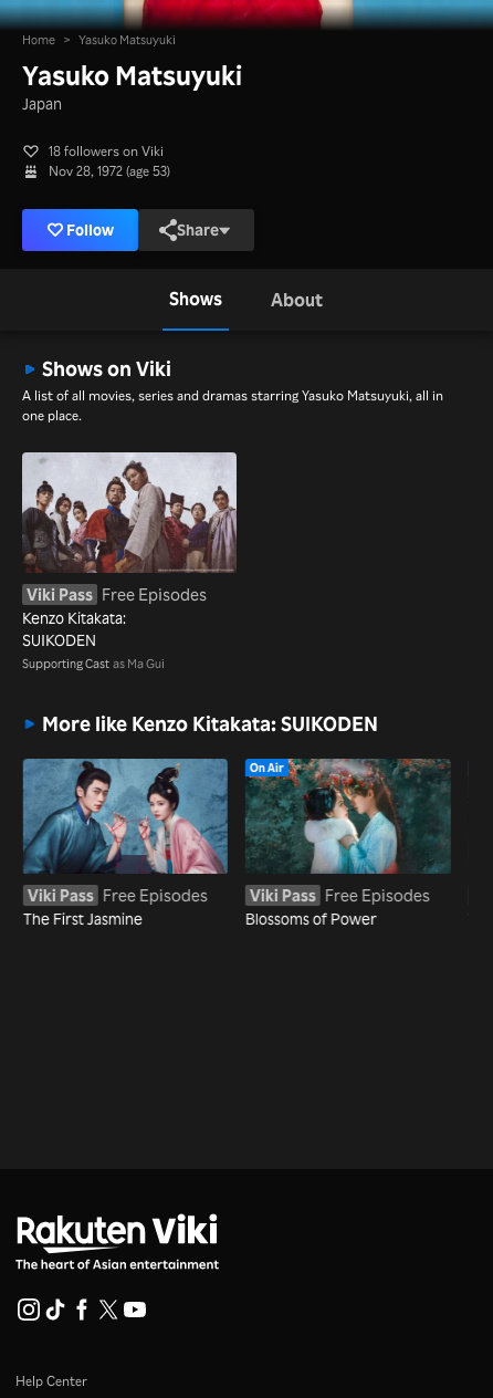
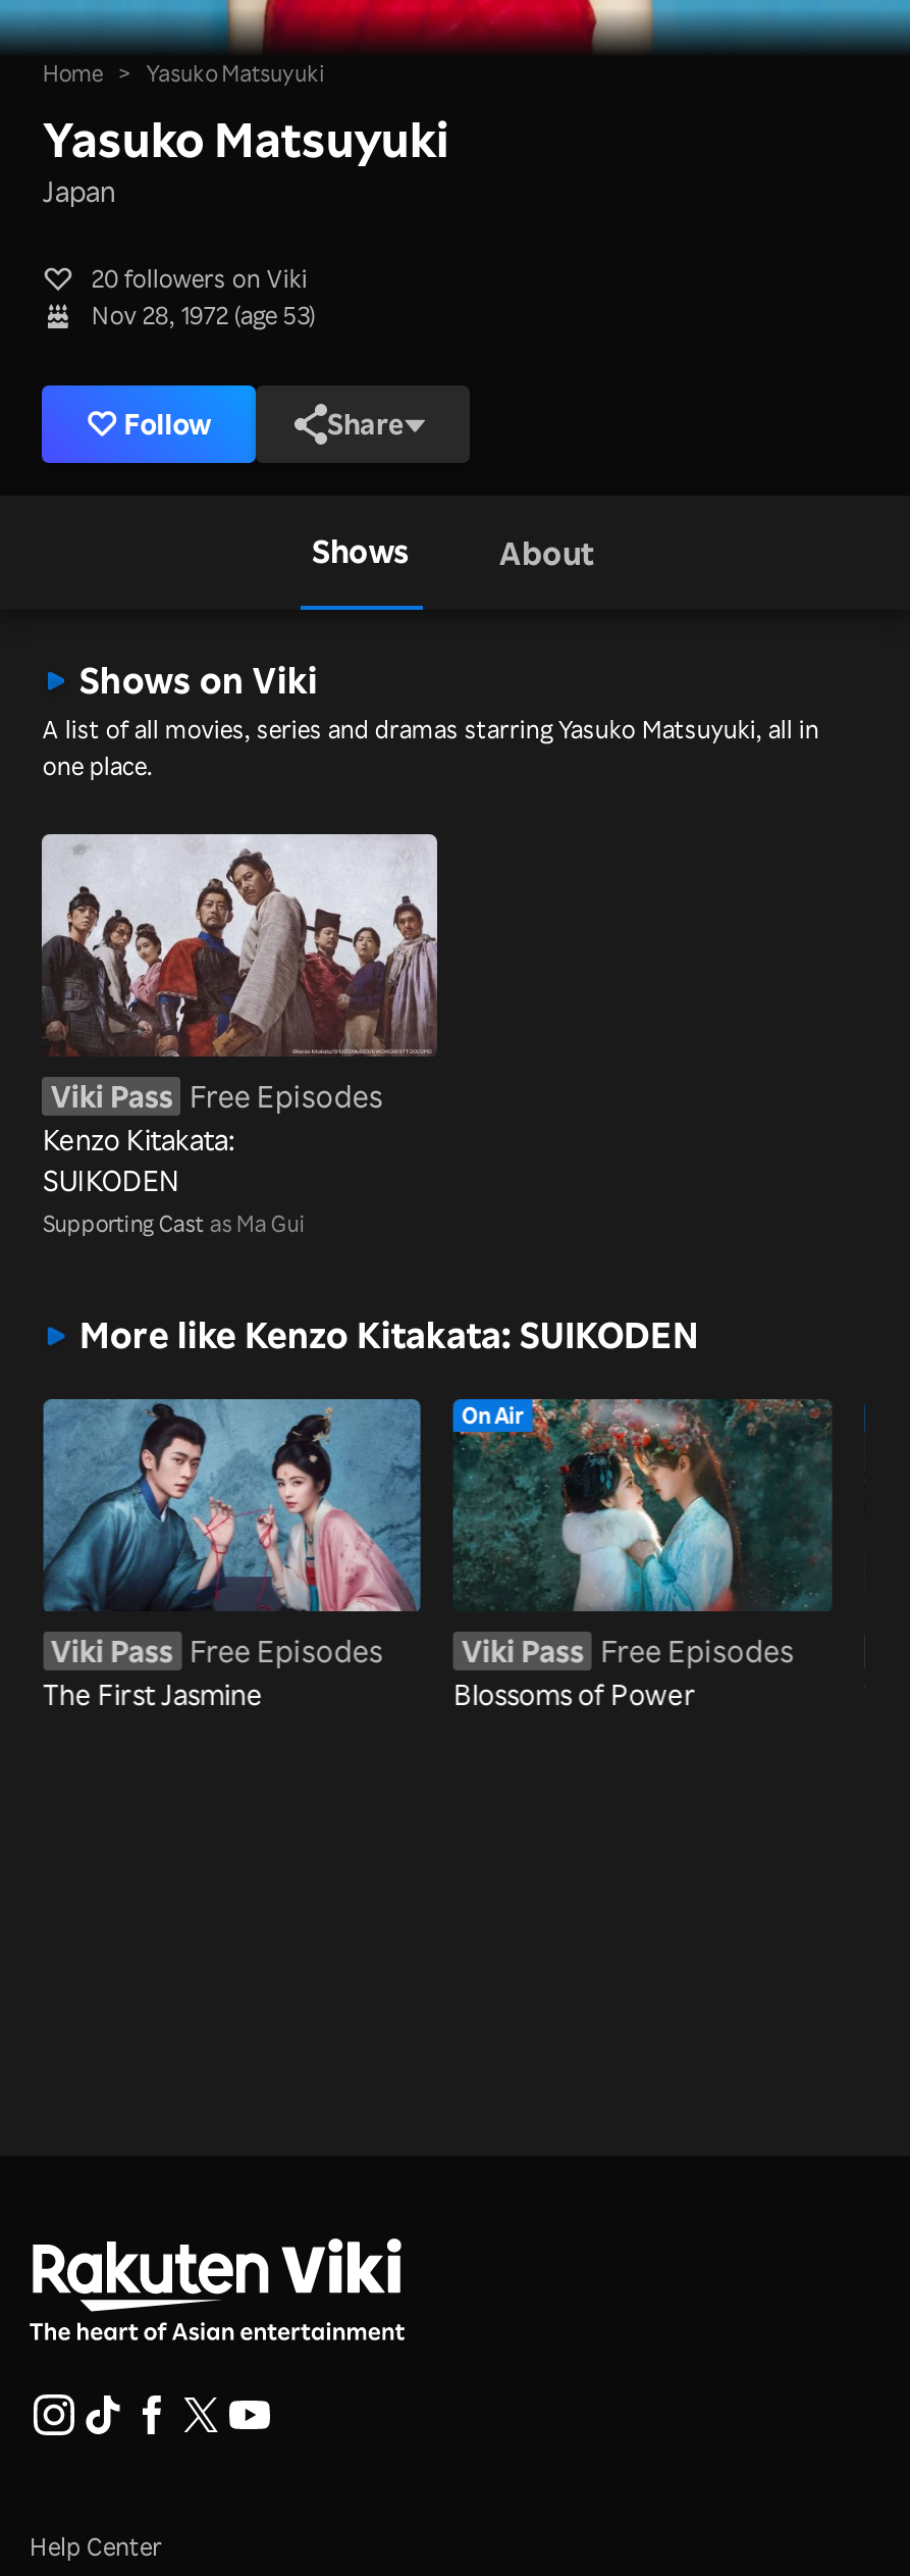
- 18 followers on Viki
+ 20 followers on Viki
